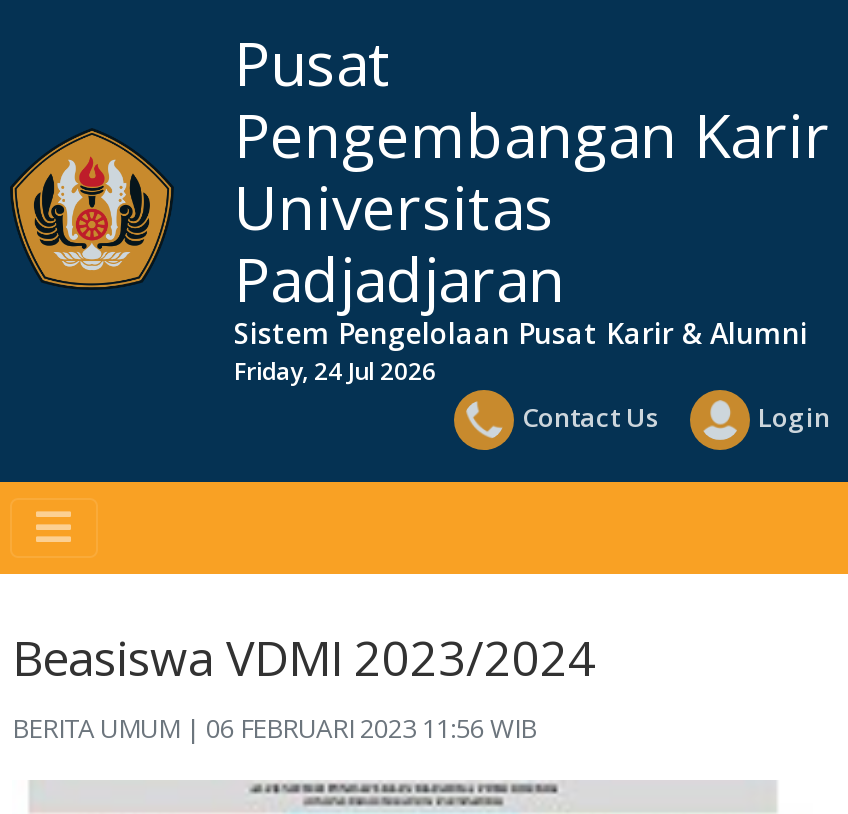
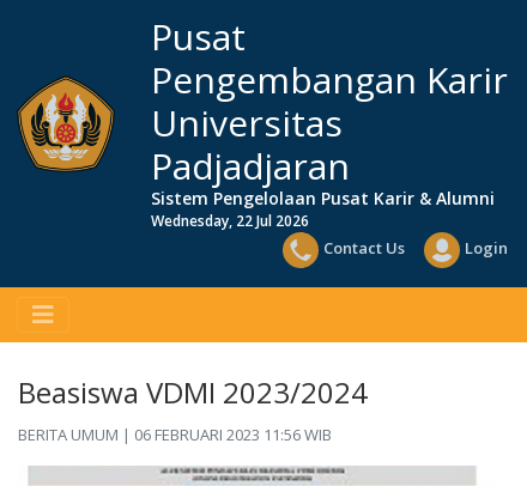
- Friday, 24 Jul 2026
+ Wednesday, 22 Jul 2026
